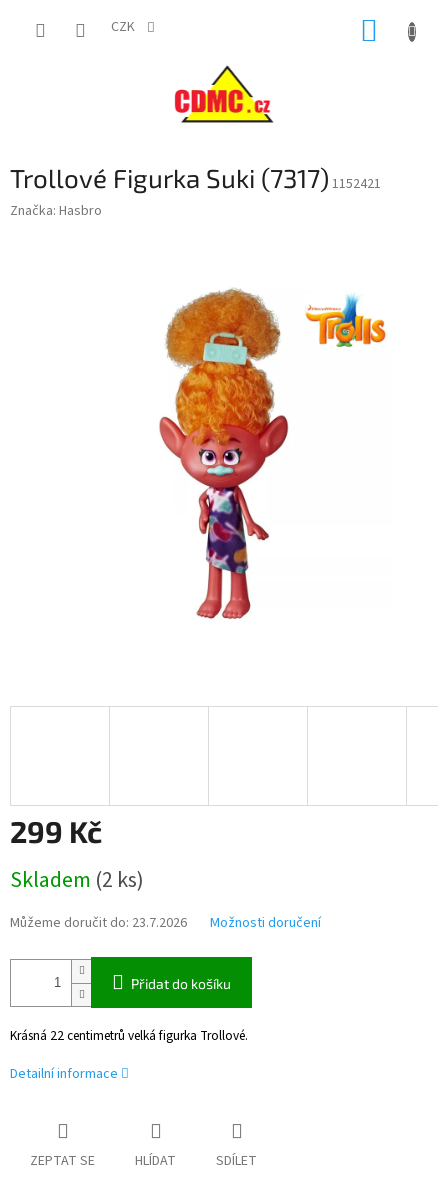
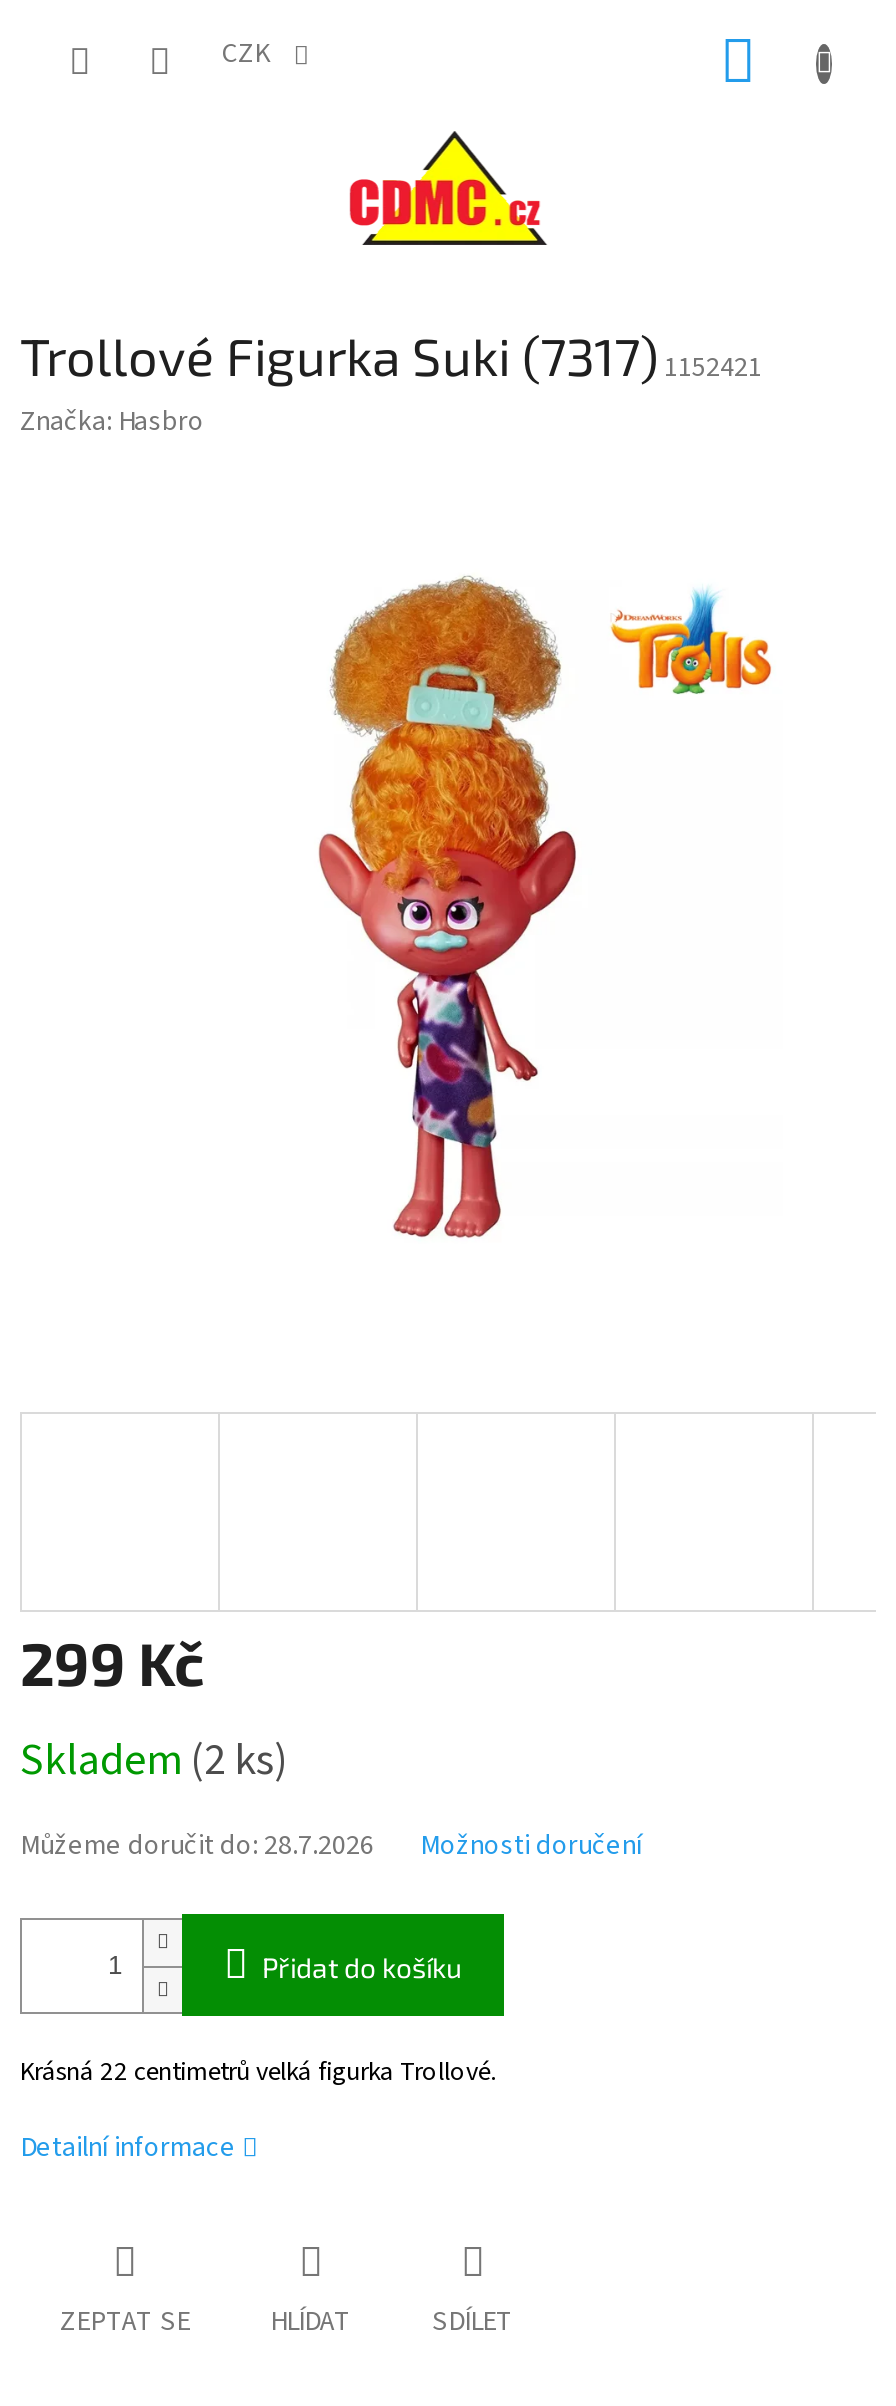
- Můžeme doručit do: 23.7.2026
+ Můžeme doručit do: 28.7.2026
